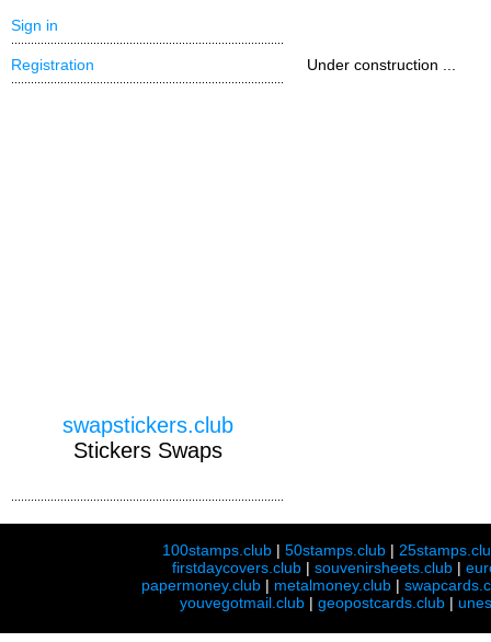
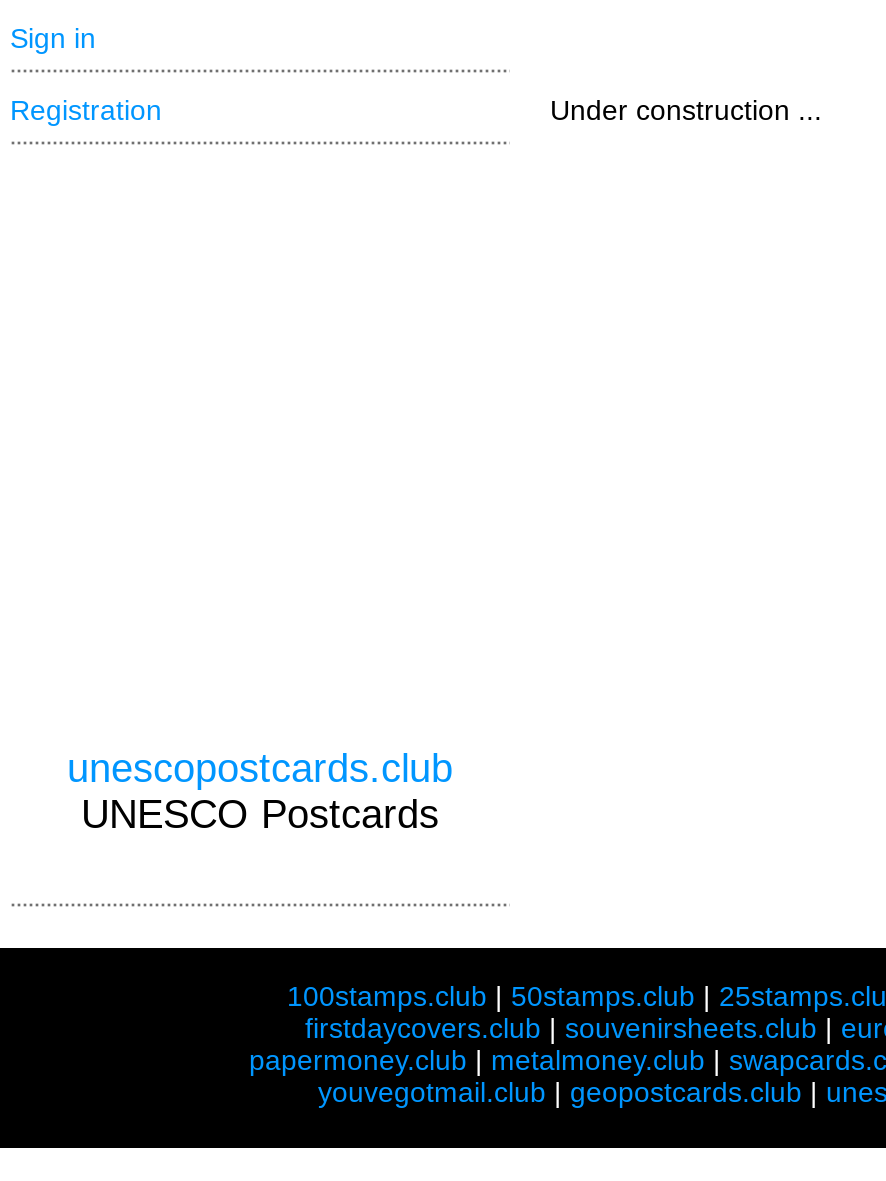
- swapstickers.club
- Stickers Swaps
+ unescopostcards.club
+ UNESCO Postcards
